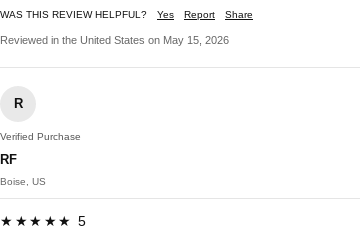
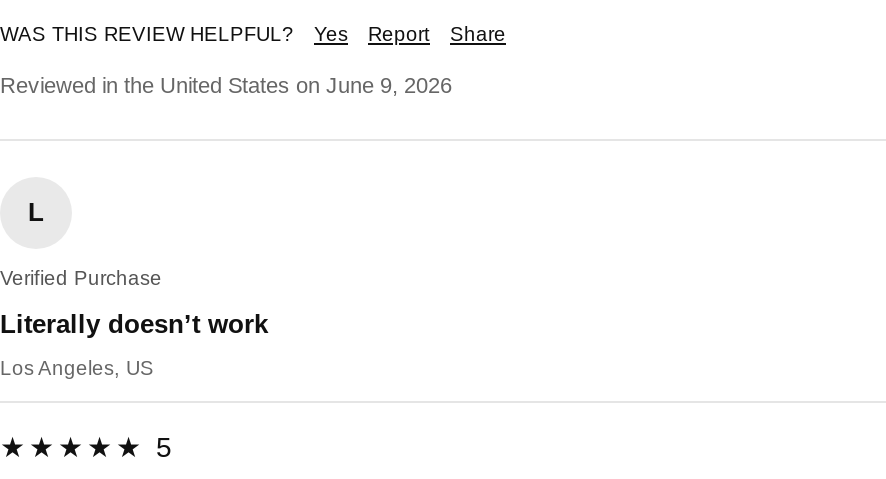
- Reviewed in the United States on May 15, 2026
+ Reviewed in the United States on June 9, 2026

- R
+ L

- RF
+ Literally doesn’t work

- Boise, US
+ Los Angeles, US
